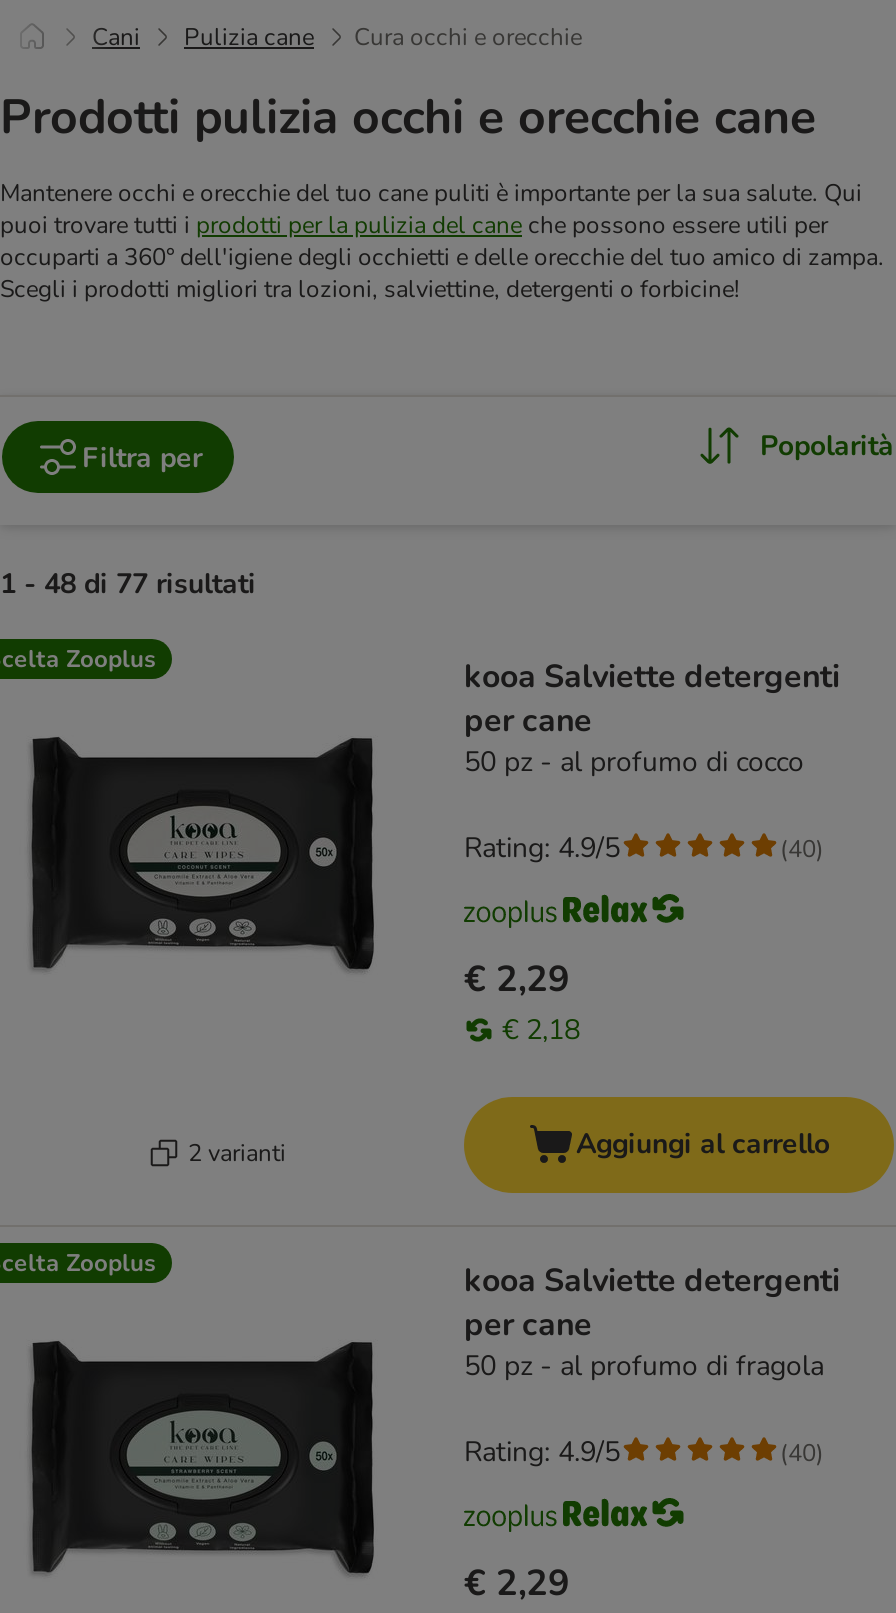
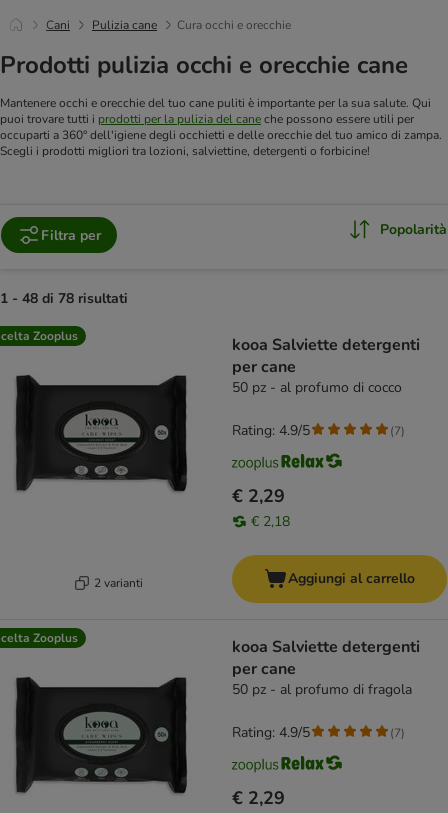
- 1 - 48 di 77 risultati
+ 1 - 48 di 78 risultati

- (40)
+ (7)

- (40)
+ (7)
